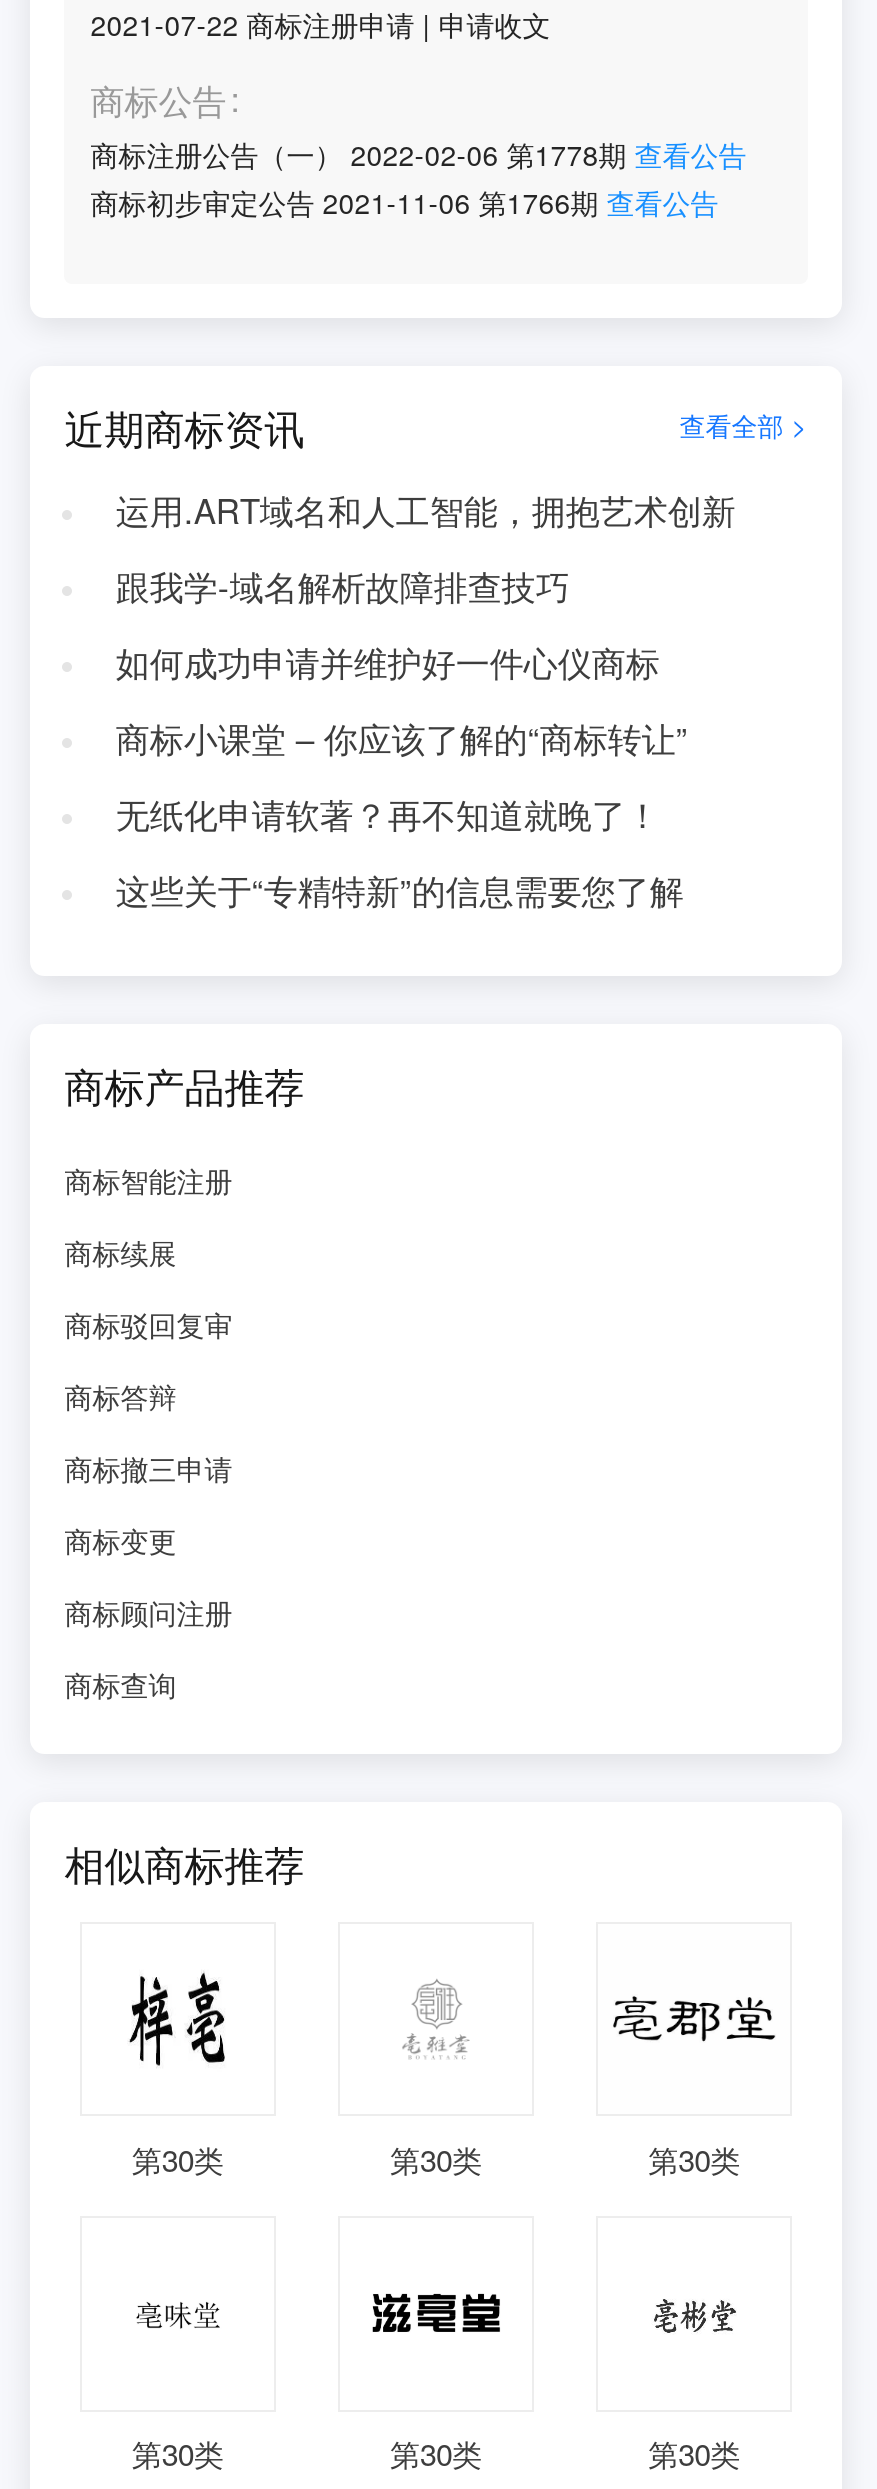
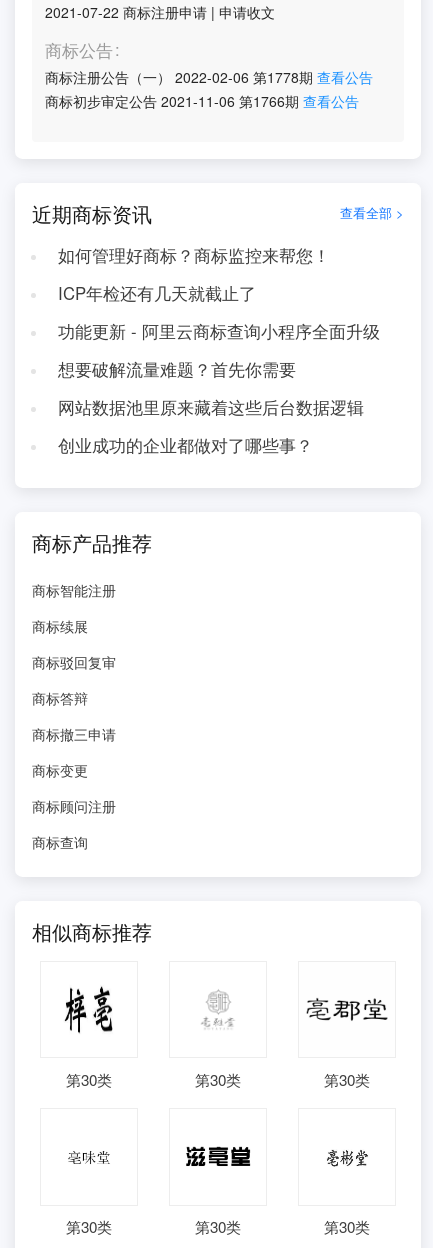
- 运用.ART域名和人工智能，拥抱艺术创新
+ 如何管理好商标？商标监控来帮您！

- 跟我学-域名解析故障排查技巧
+ ICP年检还有几天就截止了

- 如何成功申请并维护好一件心仪商标
+ 功能更新 - 阿里云商标查询小程序全面升级

- 商标小课堂 – 你应该了解的“商标转让”
+ 想要破解流量难题？首先你需要

- 无纸化申请软著？再不知道就晚了！
+ 网站数据池里原来藏着这些后台数据逻辑

- 这些关于“专精特新”的信息需要您了解
+ 创业成功的企业都做对了哪些事？
